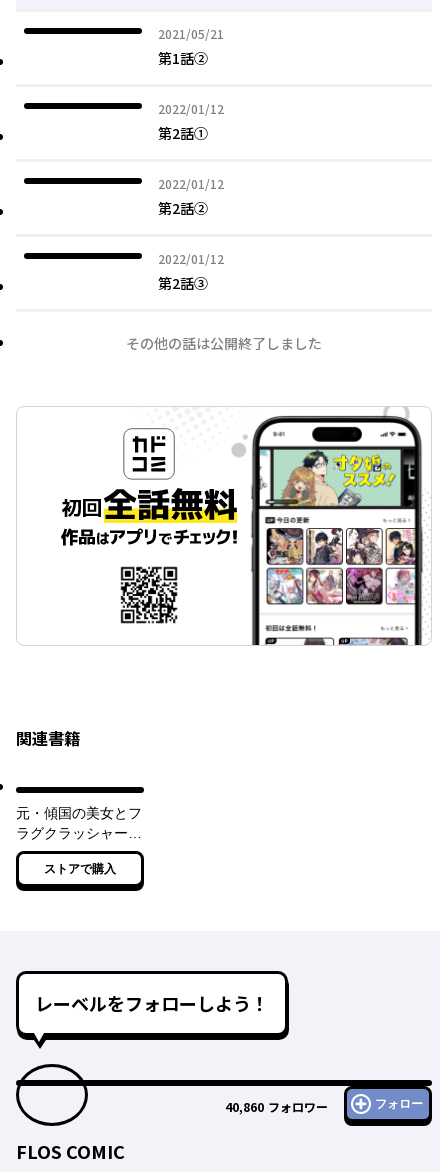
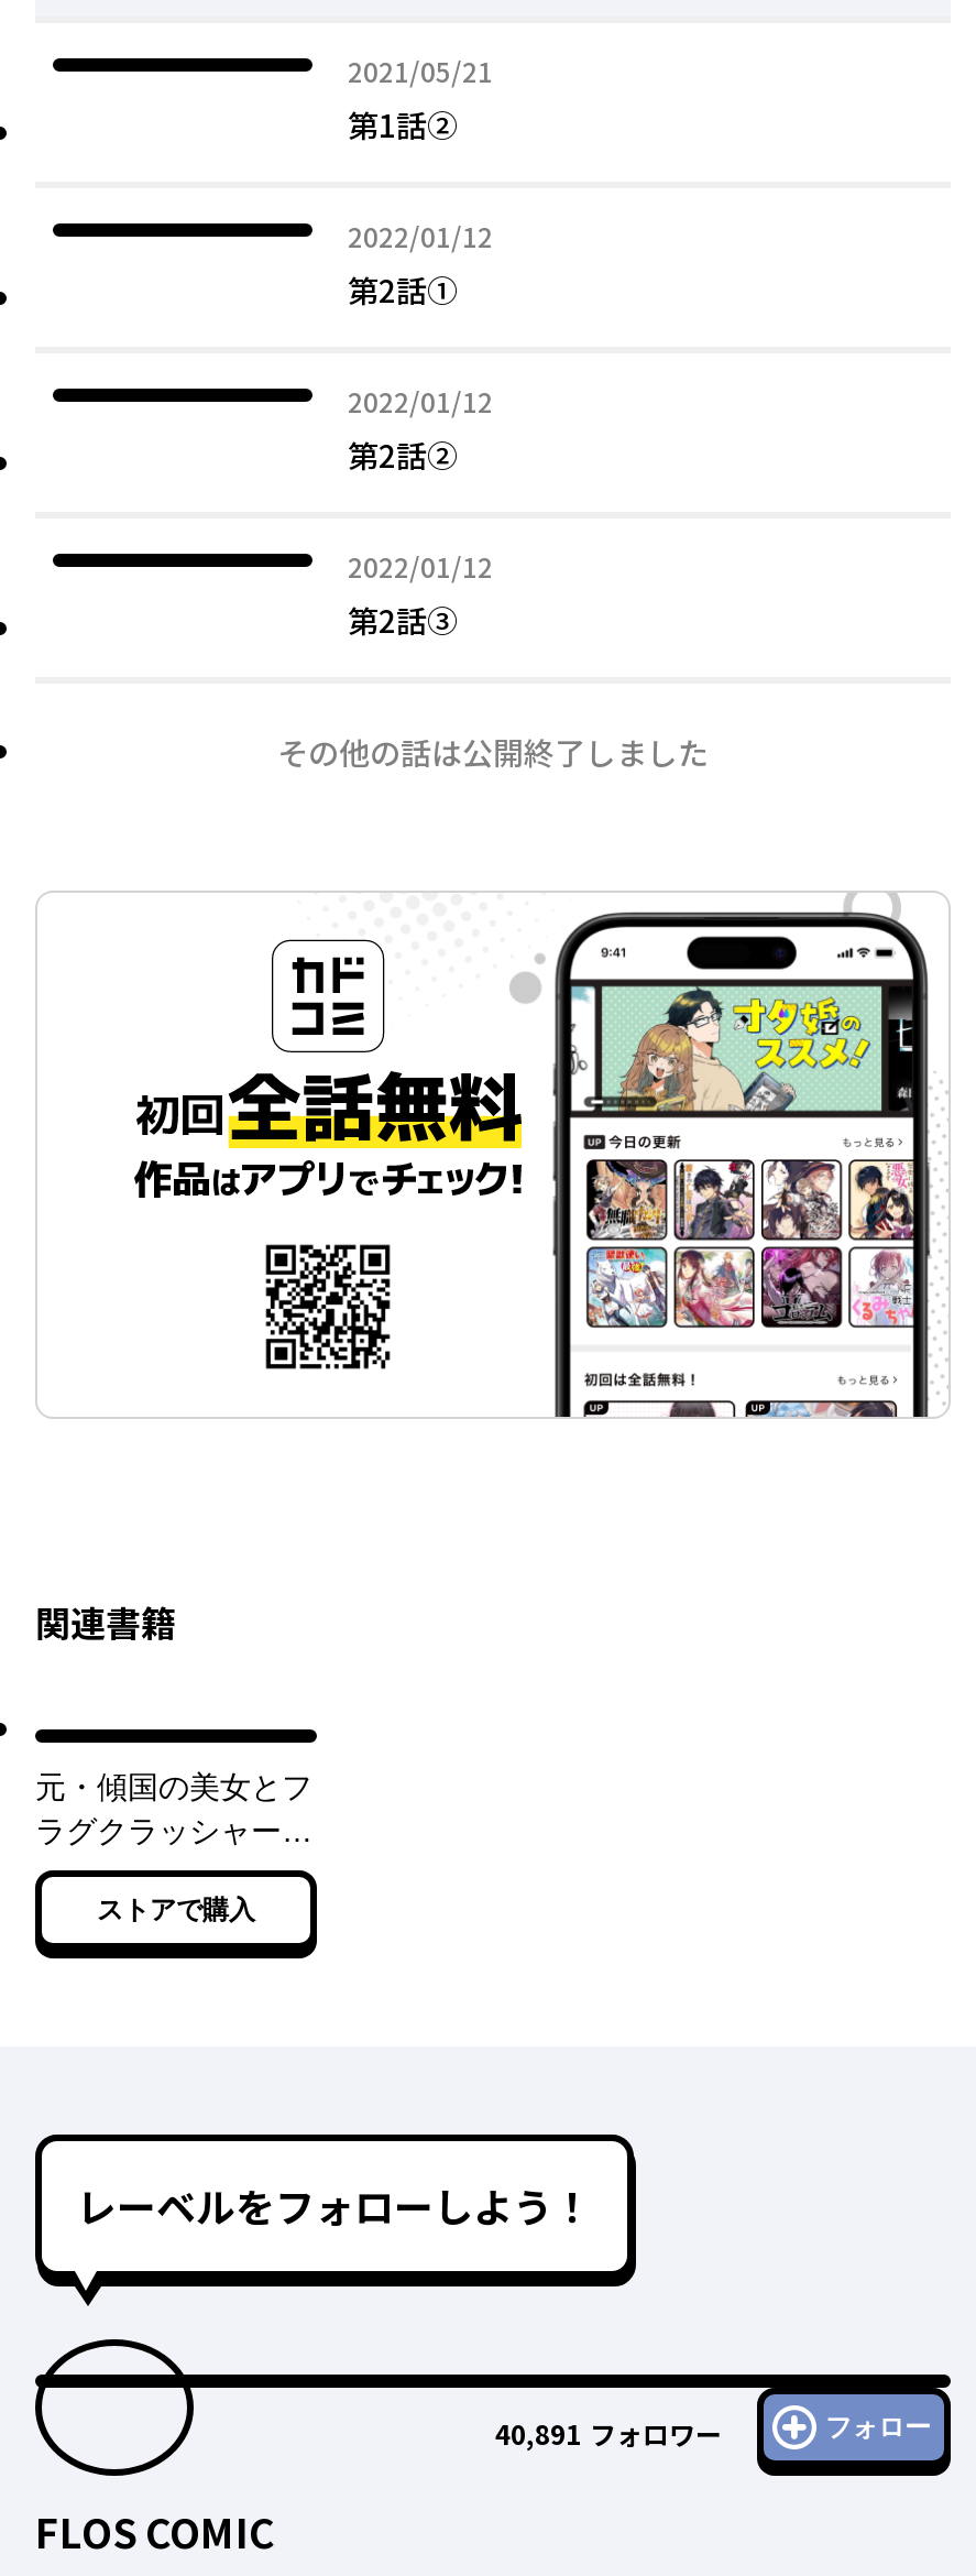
- 40,860 フォロワー
+ 40,891 フォロワー
